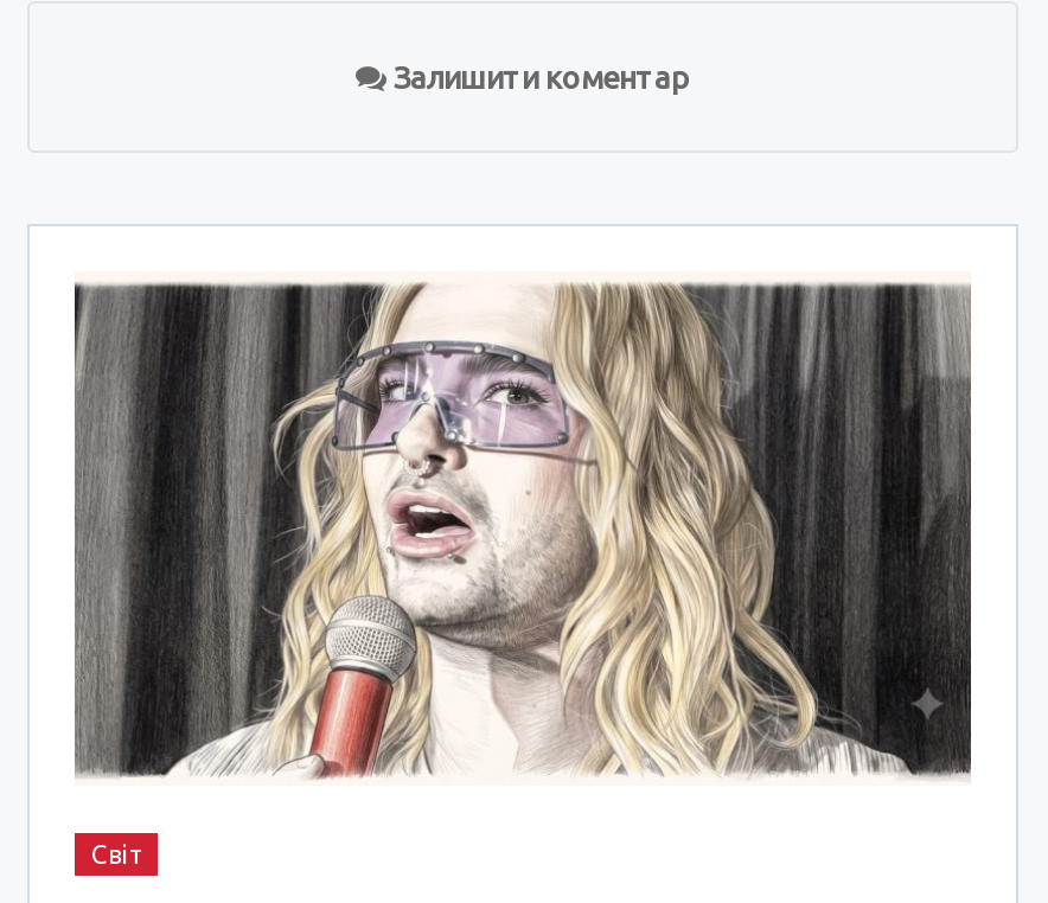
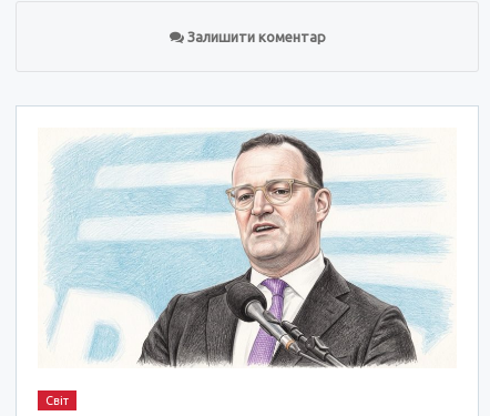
- [image]
+ [image]
